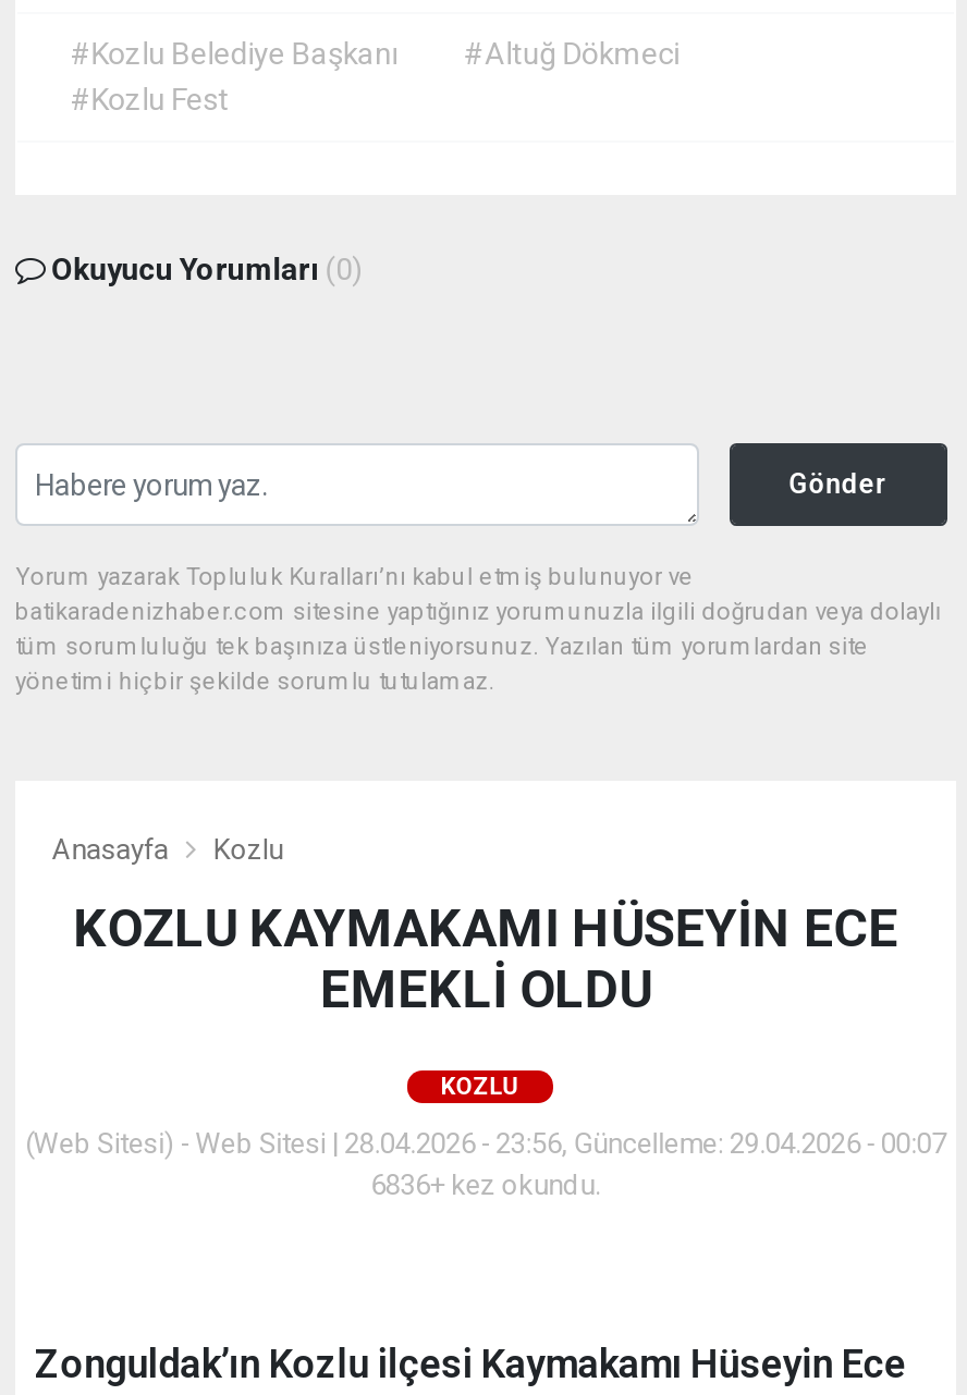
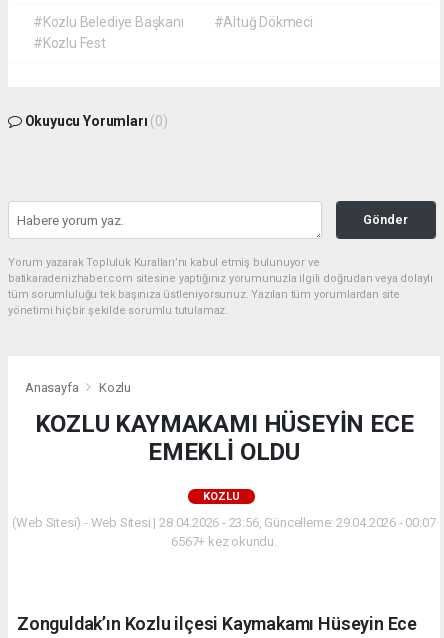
- 6836+ kez okundu.
+ 6567+ kez okundu.
